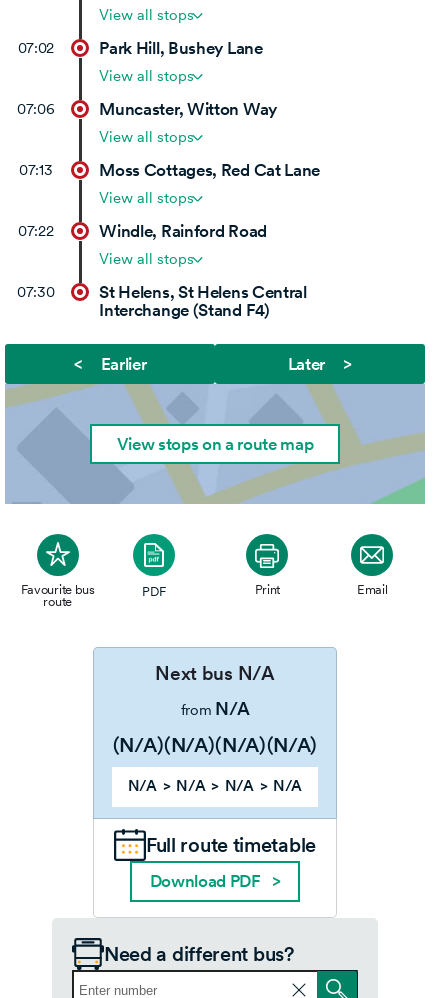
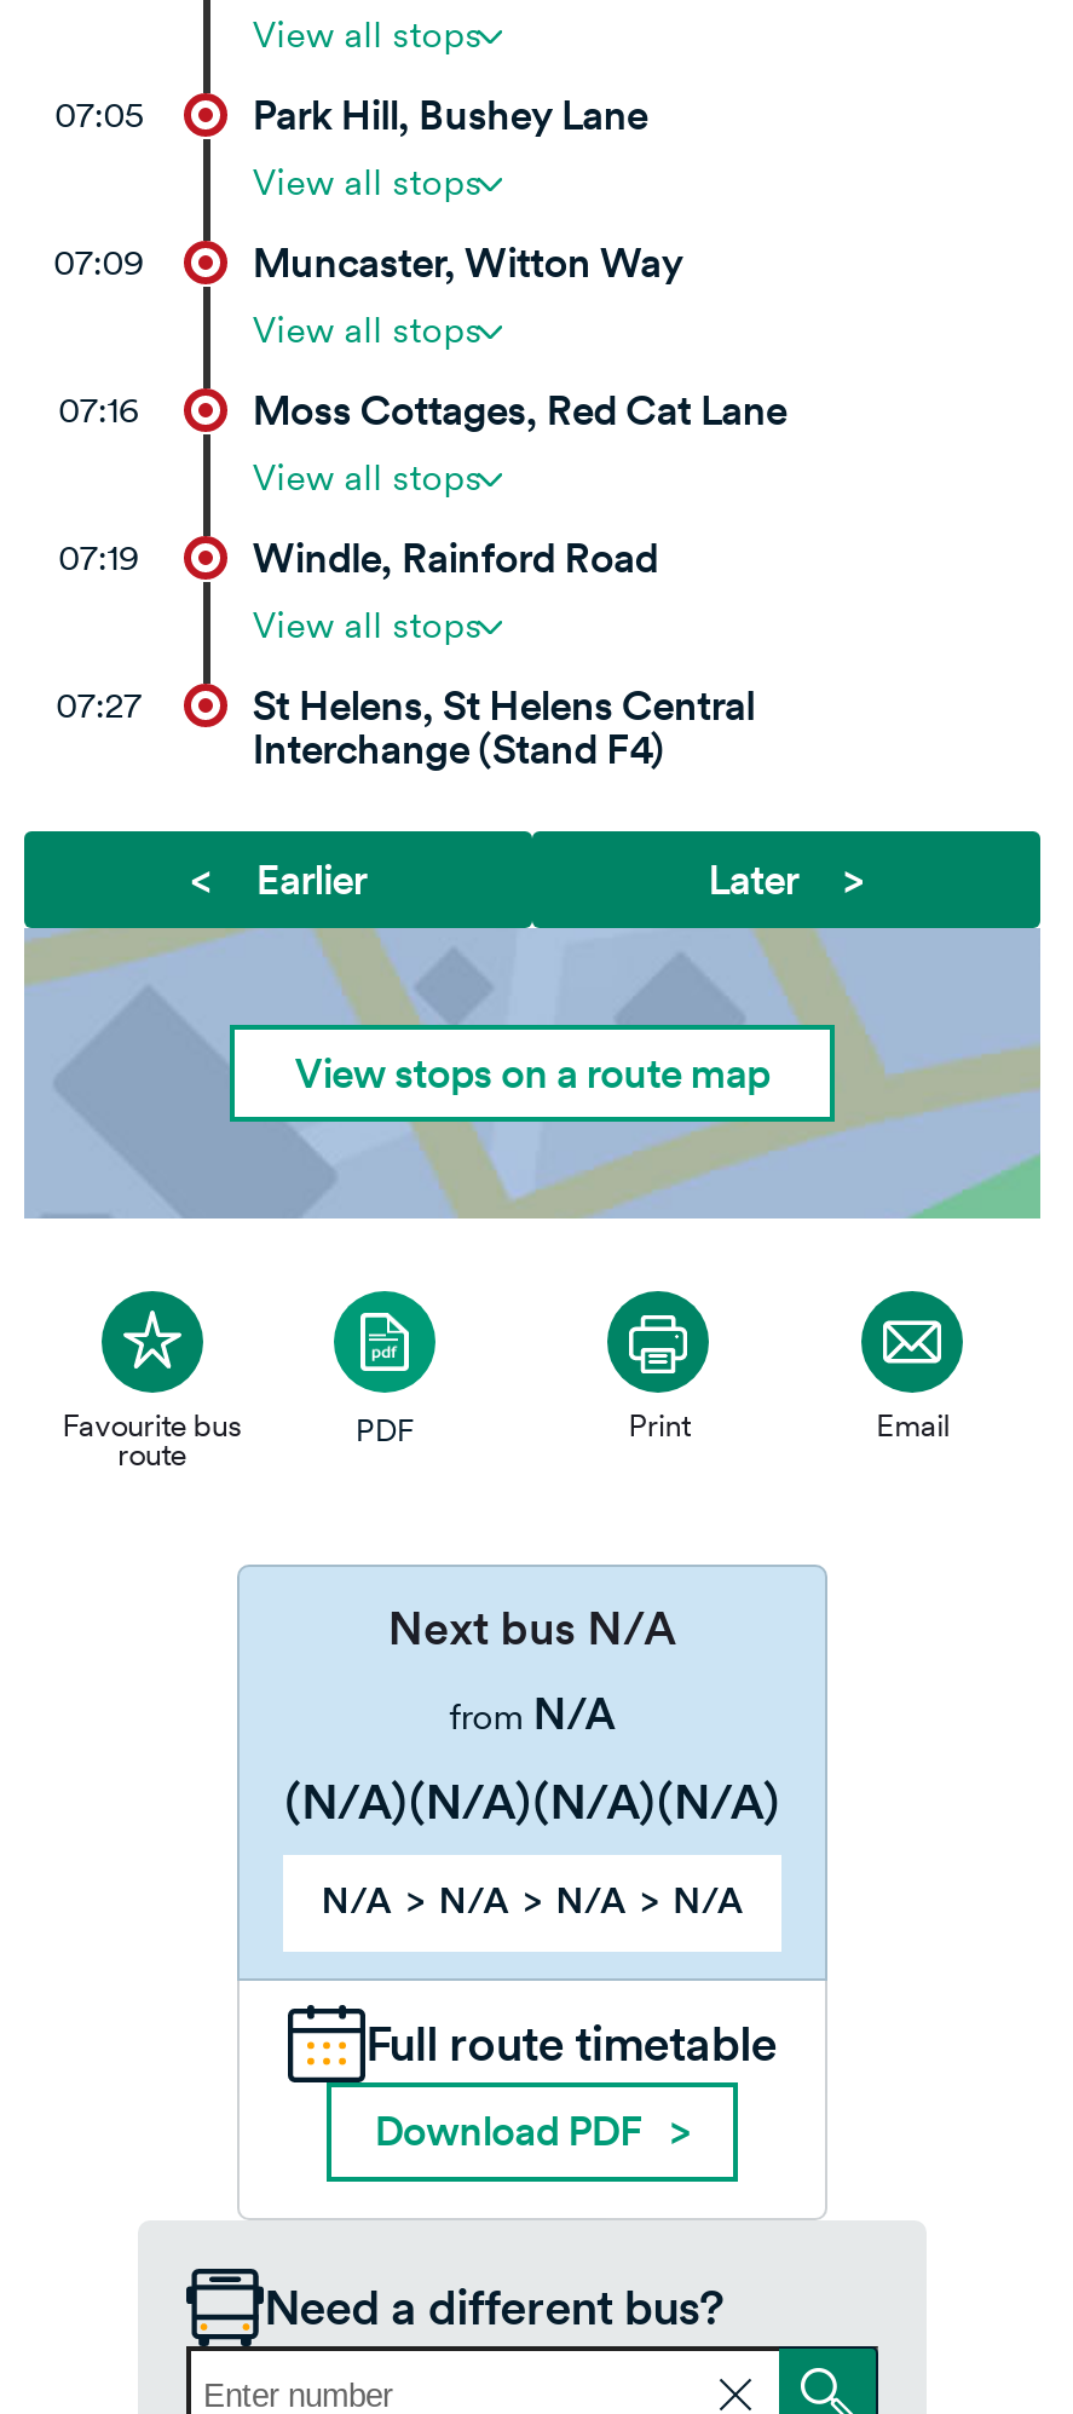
- 07:02
+ 07:05

- 07:06
+ 07:09

- 07:13
+ 07:16

- 07:22
+ 07:19

- 07:30
+ 07:27
